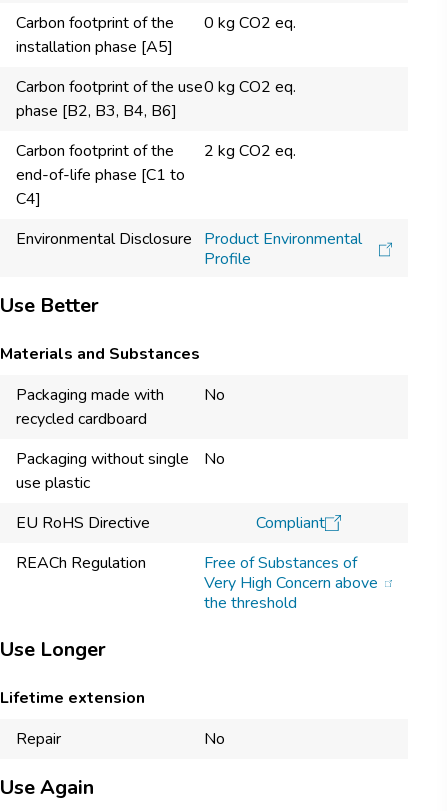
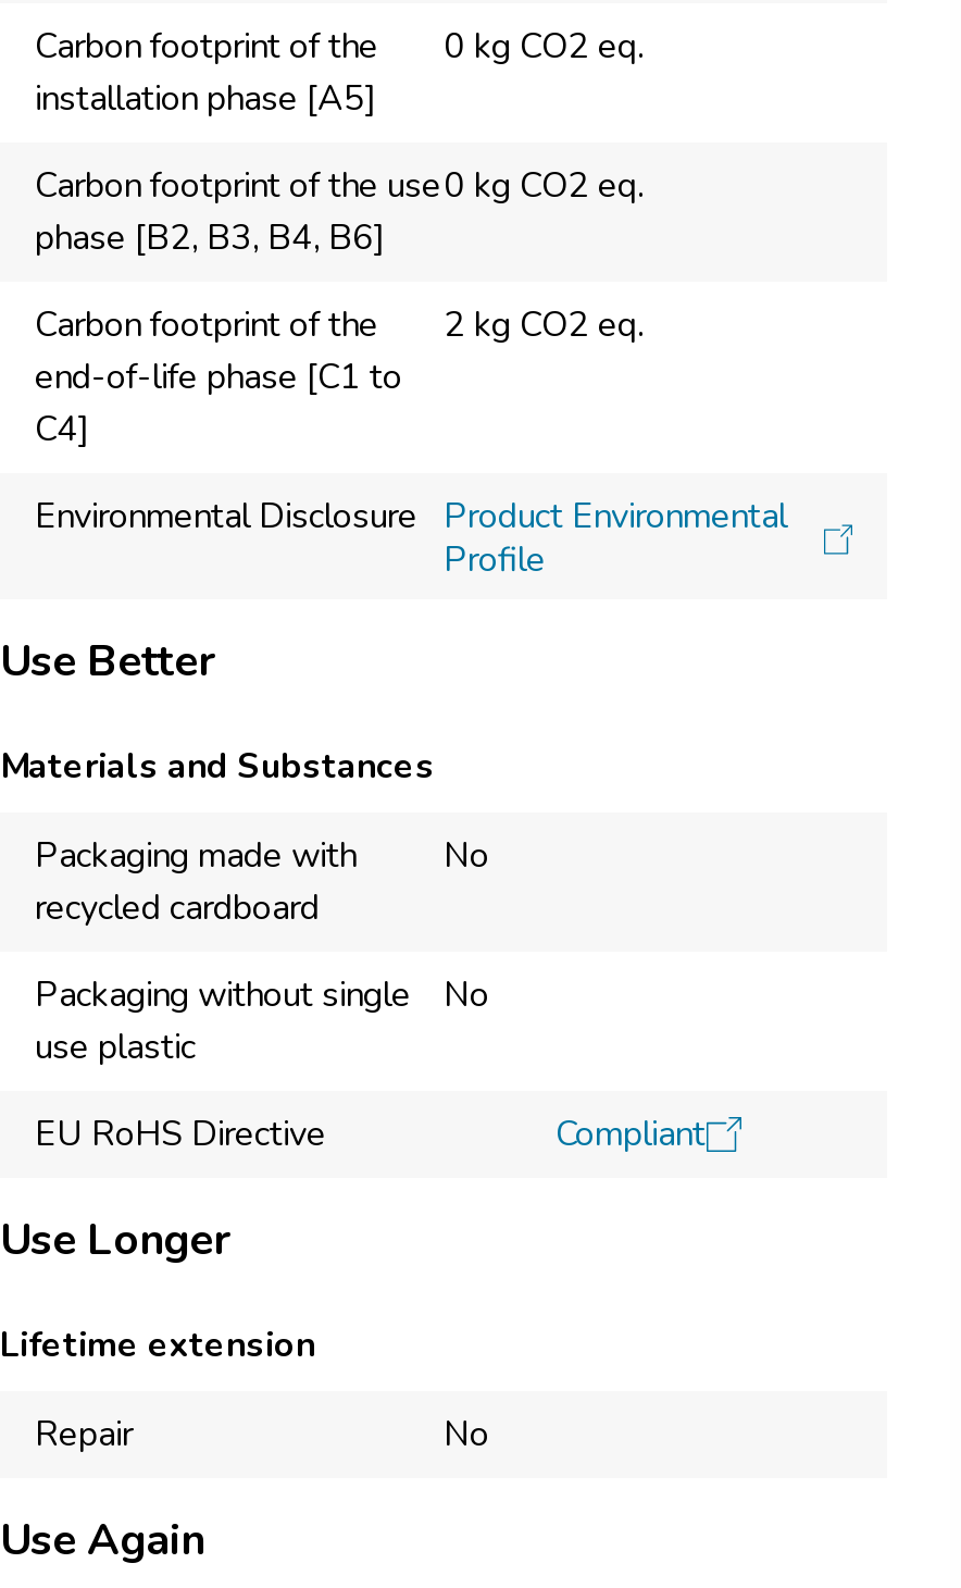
- REACh Regulation
- Free of Substances of
- Very High Concern above
- the threshold
